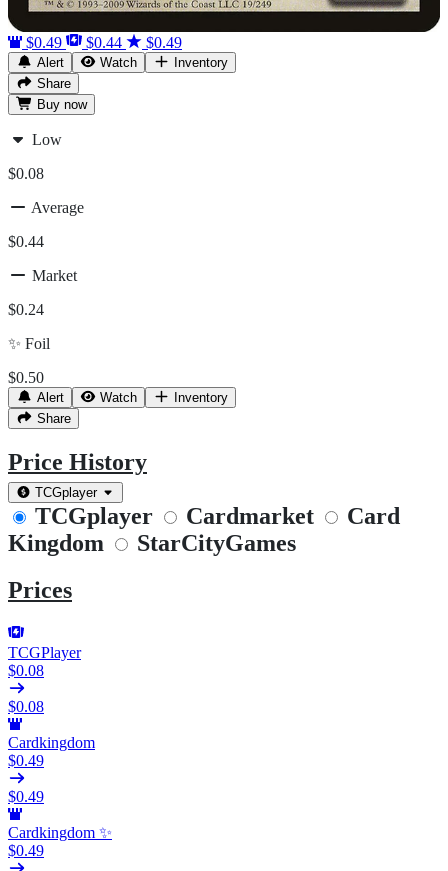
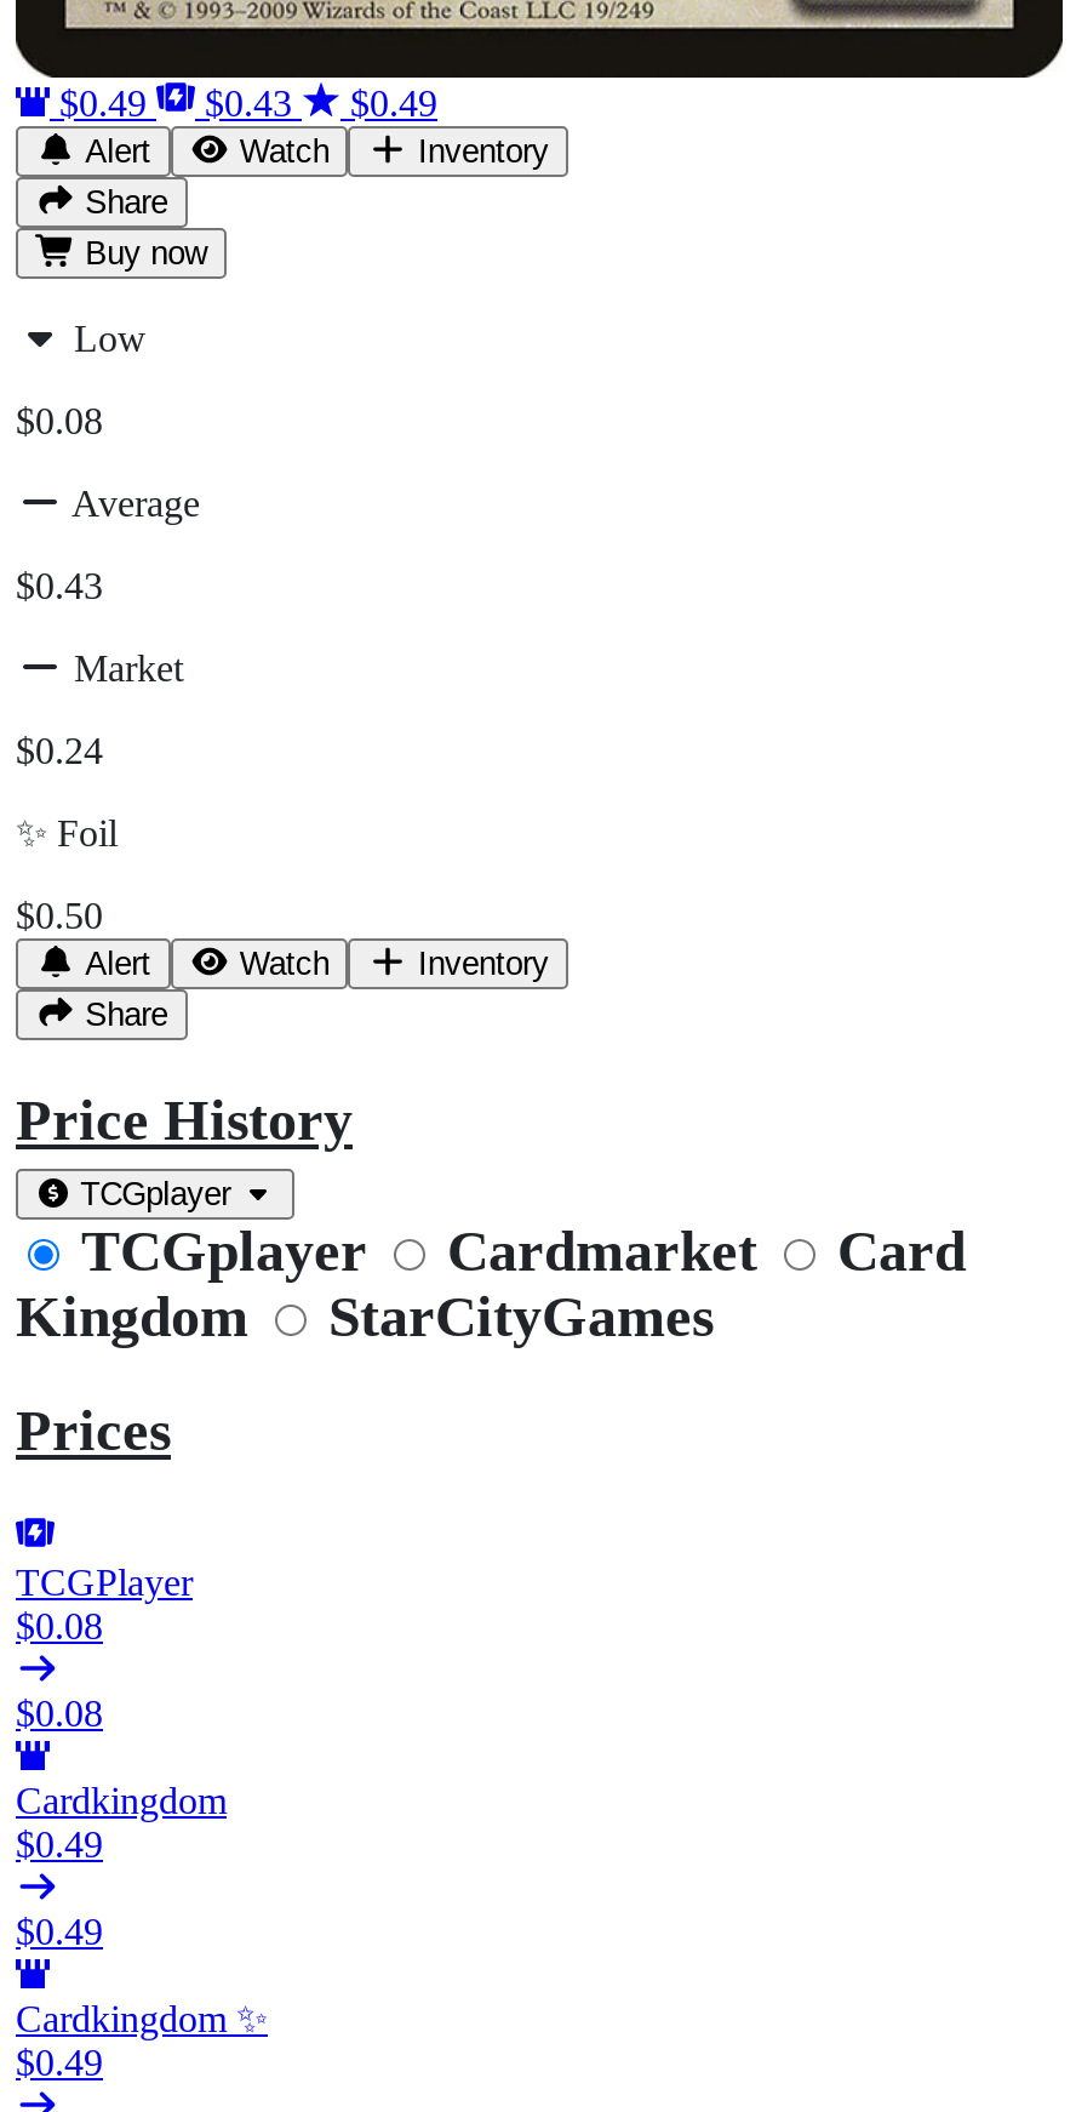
- $0.49 $0.44 $0.49
+ $0.49 $0.43 $0.49

- $0.44
+ $0.43
